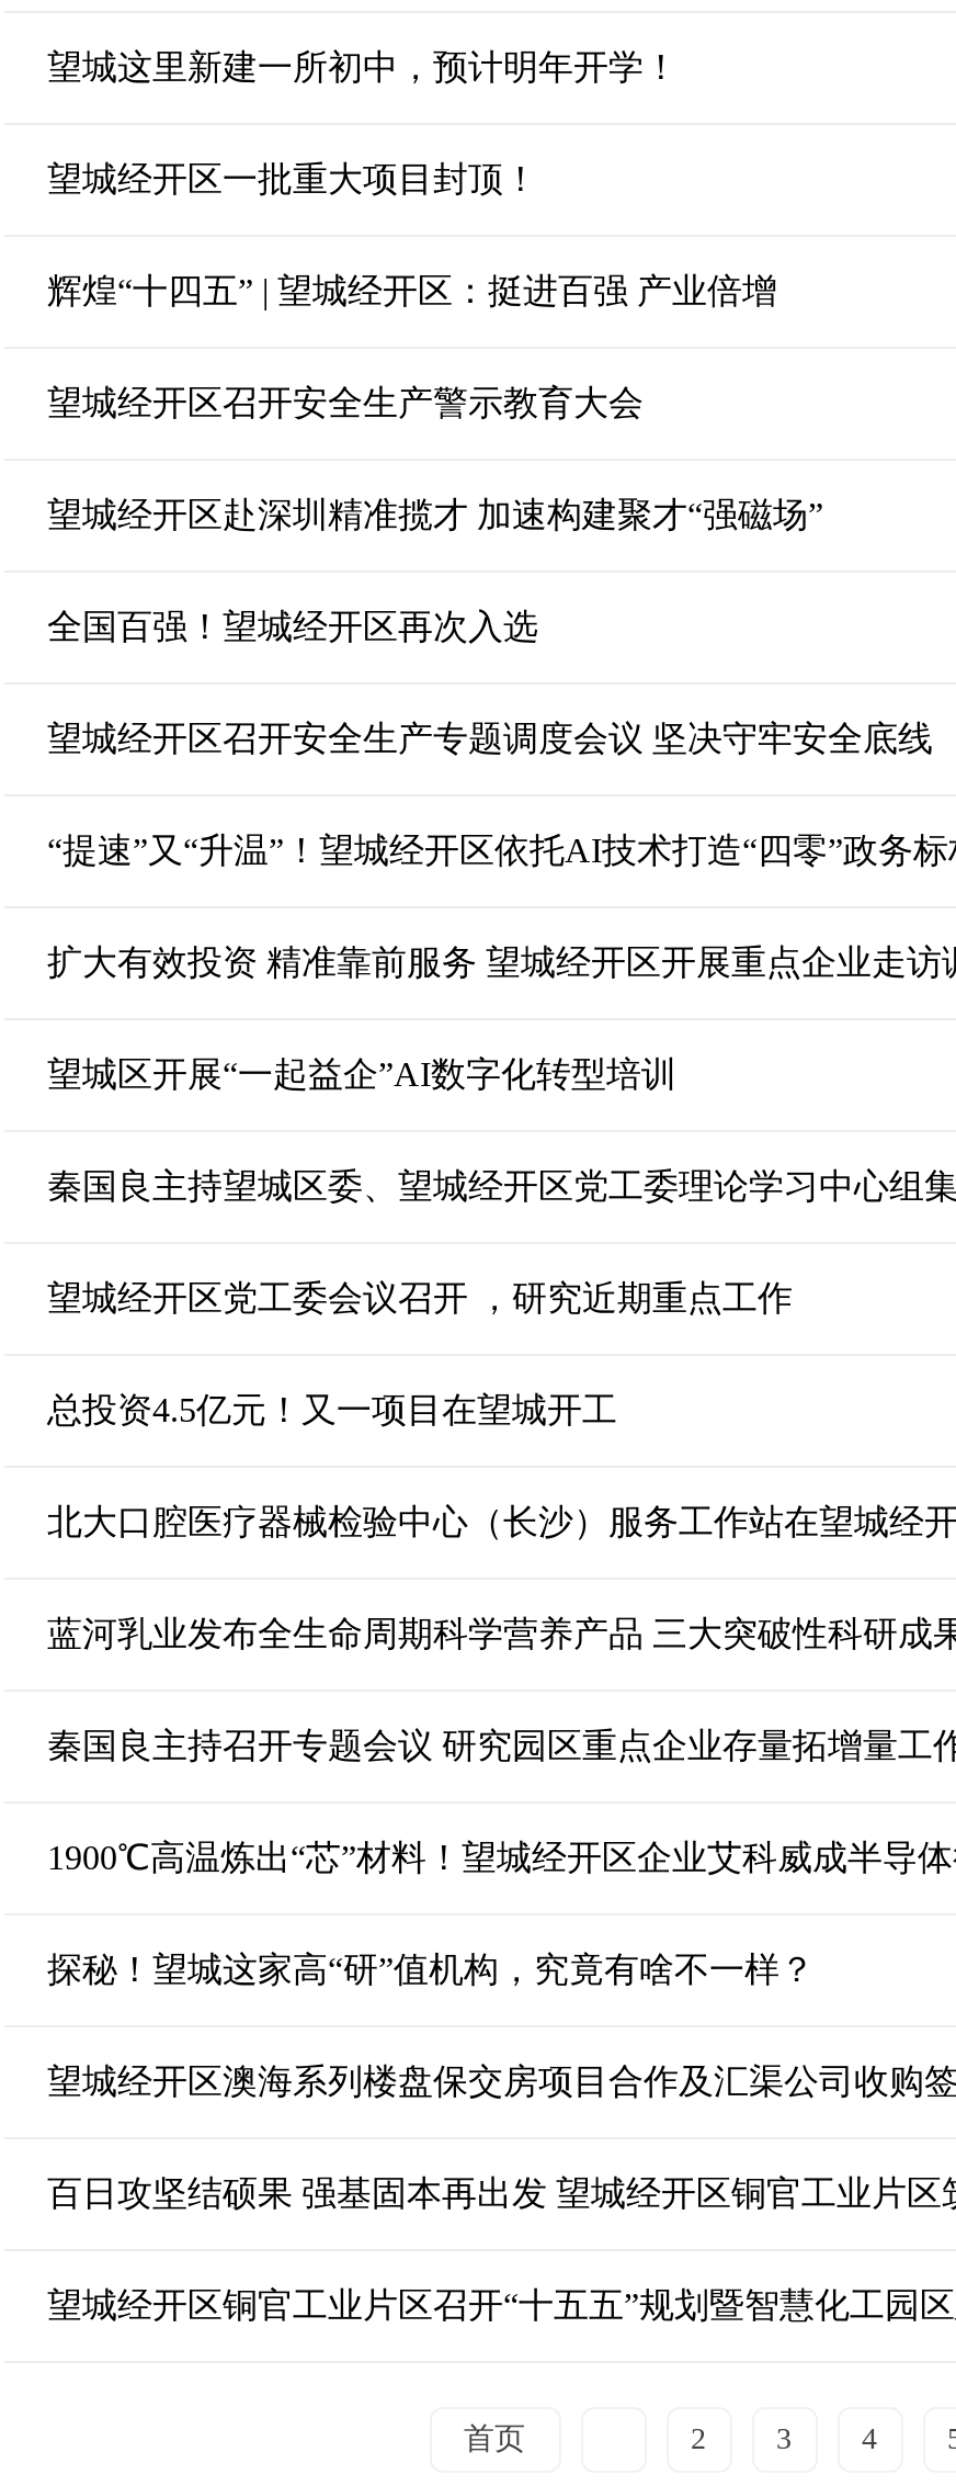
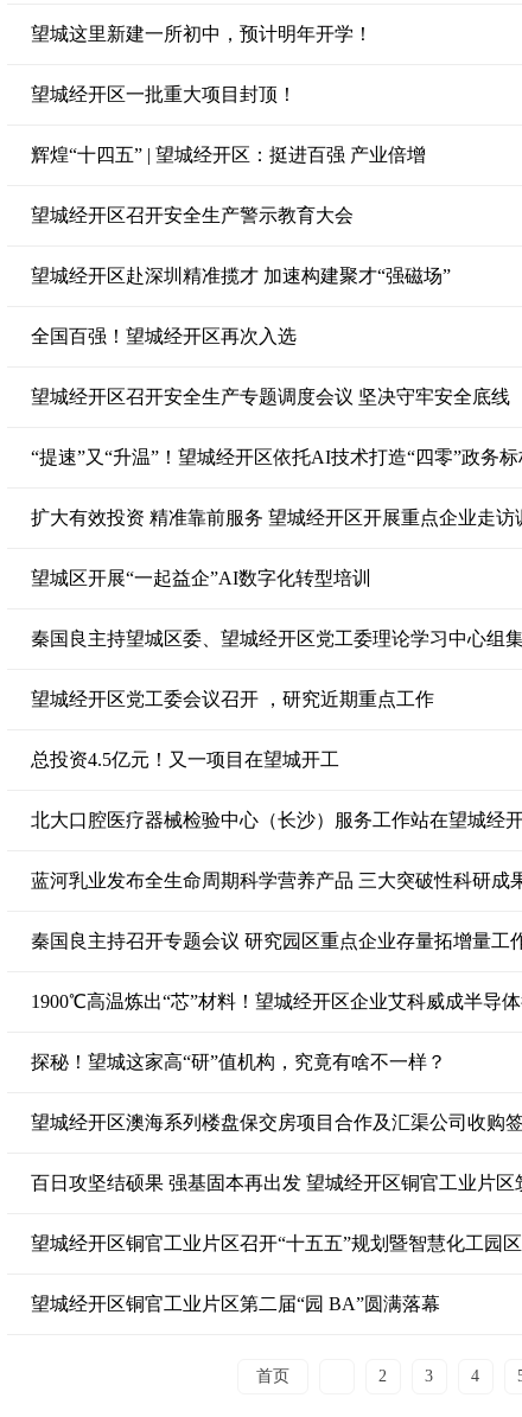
+ 望城经开区铜官工业片区第二届“园 BA”圆满落幕
